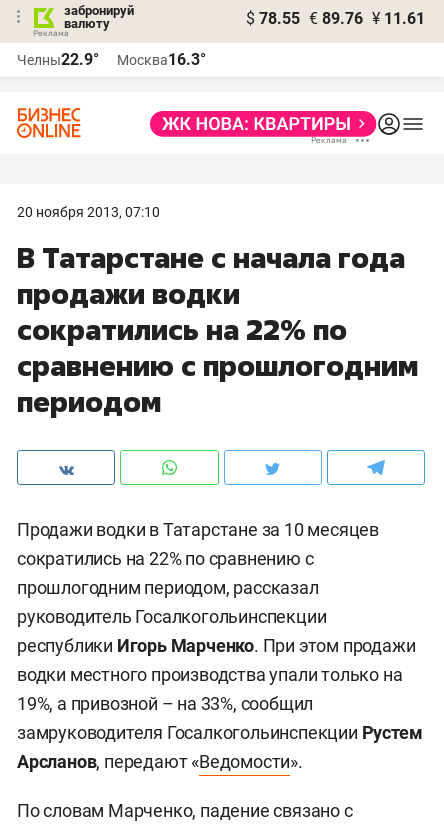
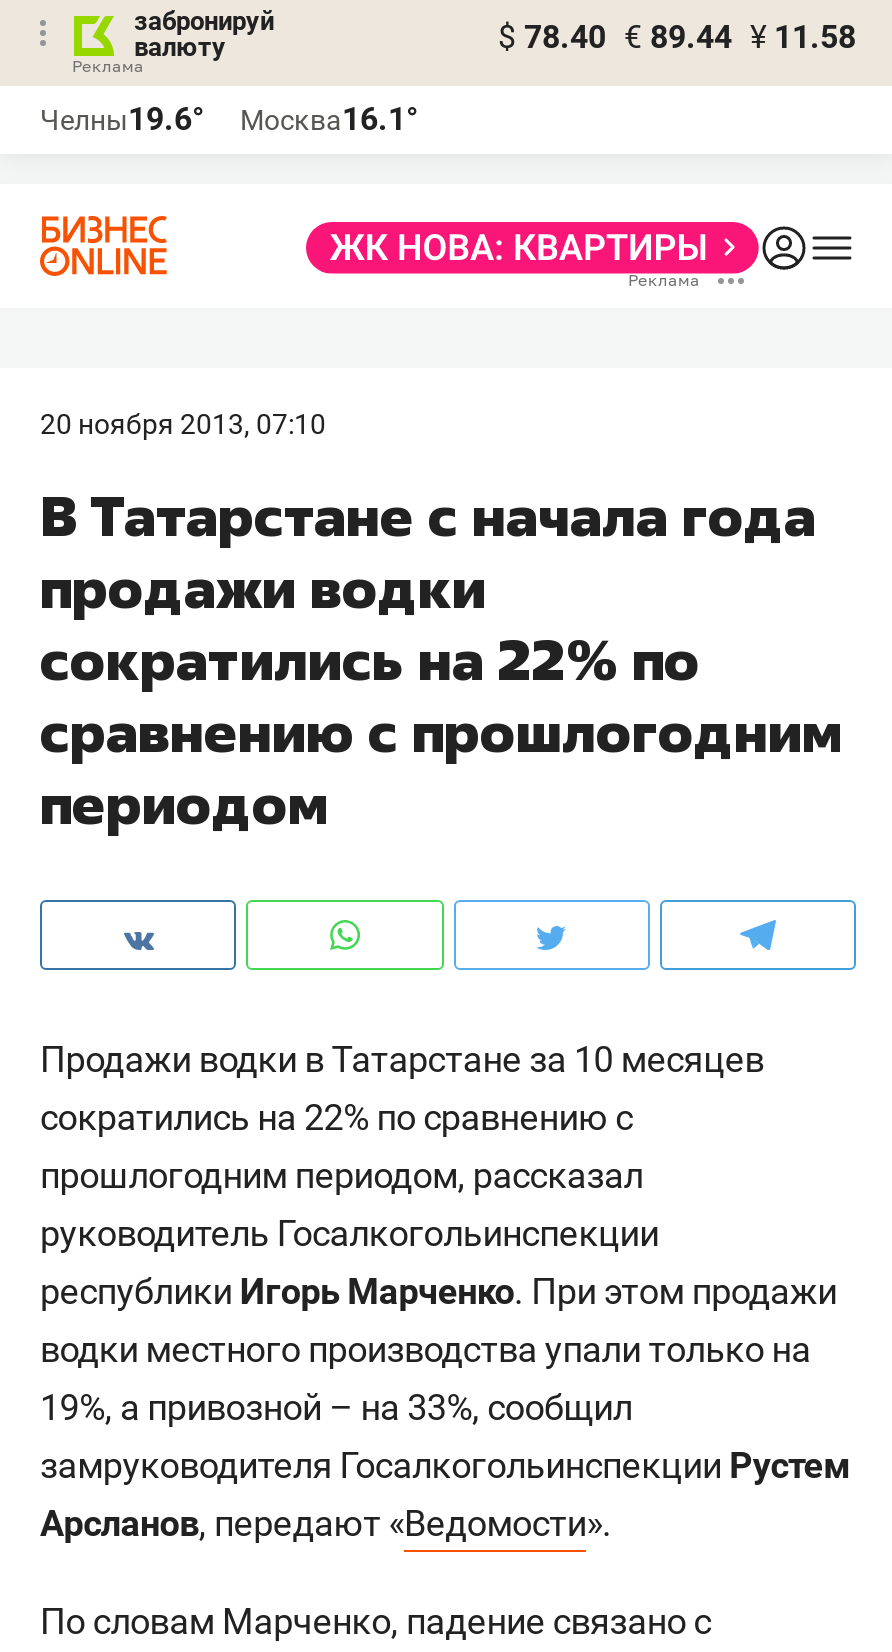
- $ 78.55 € 89.76 ¥ 11.61
+ $ 78.40 € 89.44 ¥ 11.58

- Челны22.9°
+ Челны19.6°

- Москва16.3°
+ Москва16.1°
